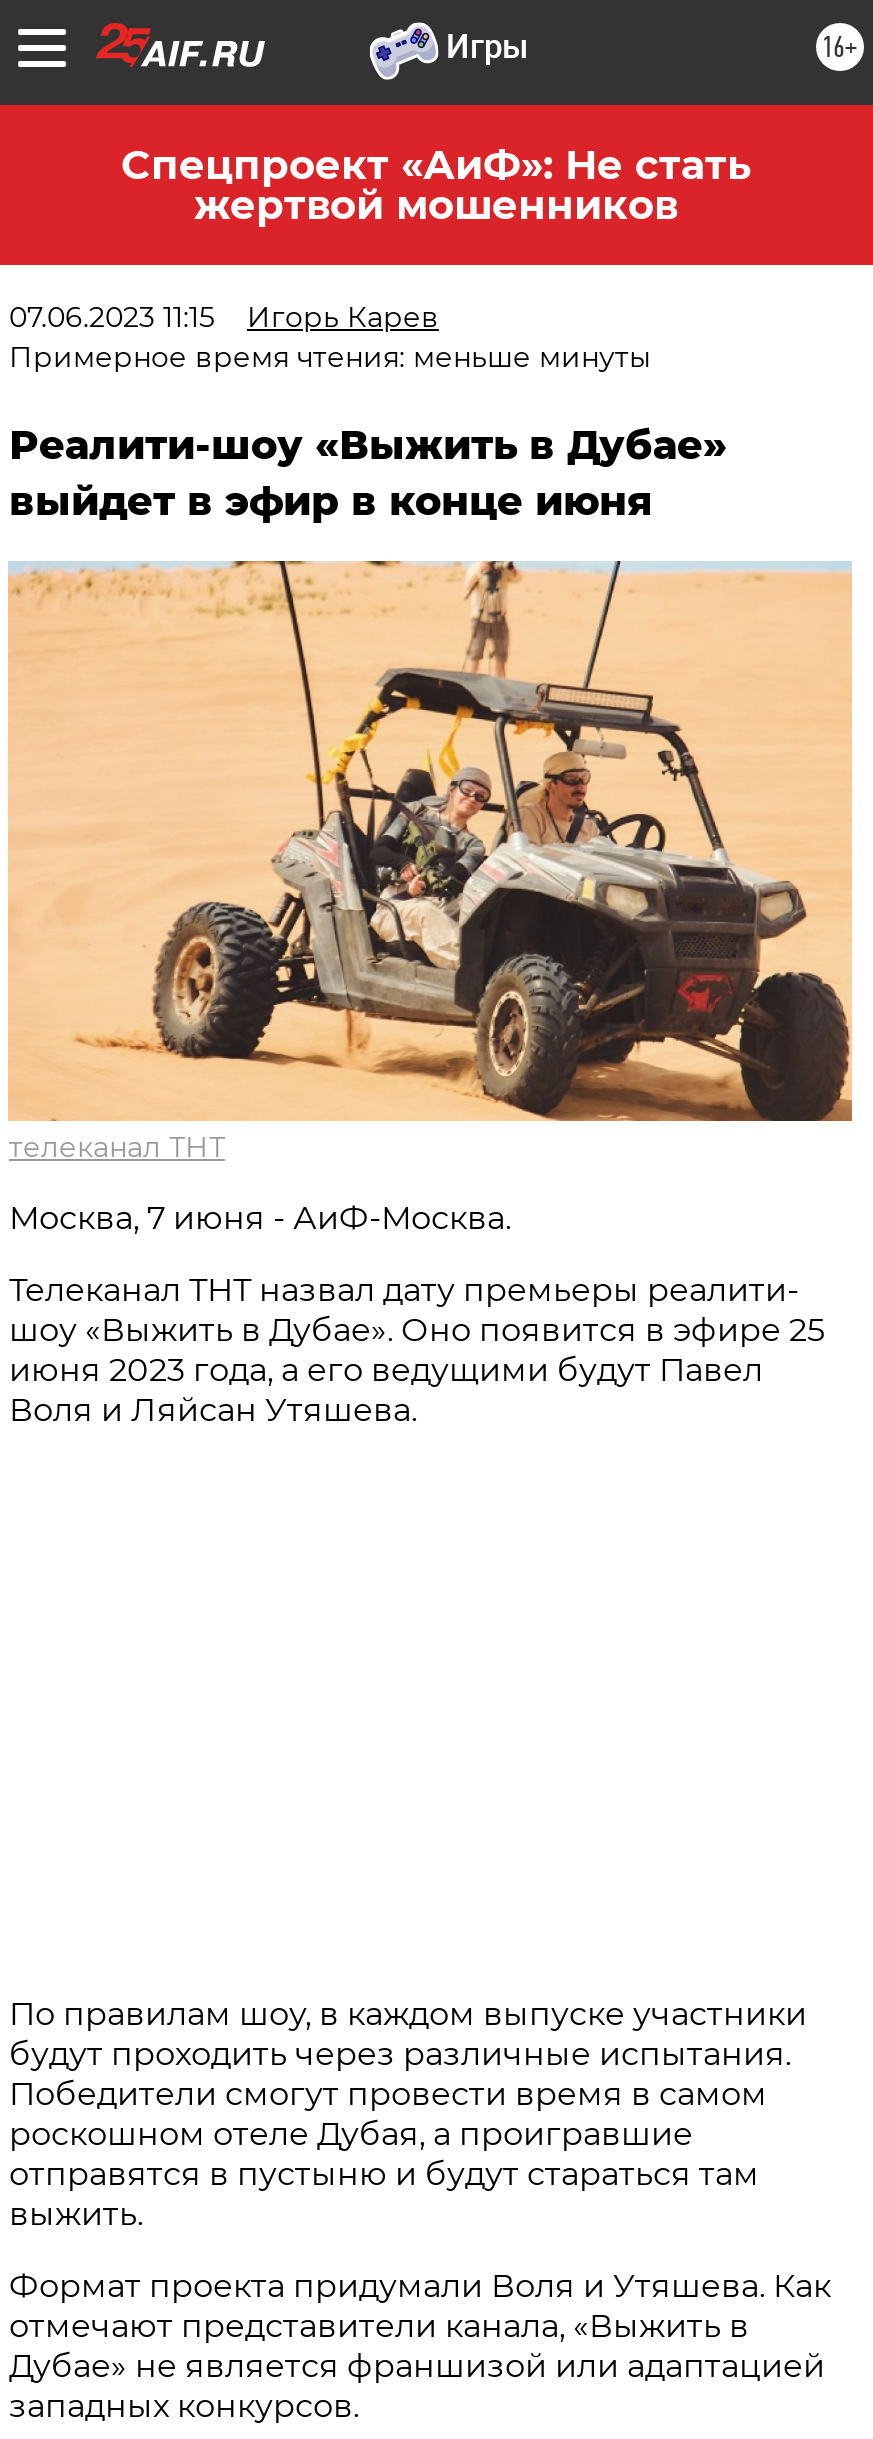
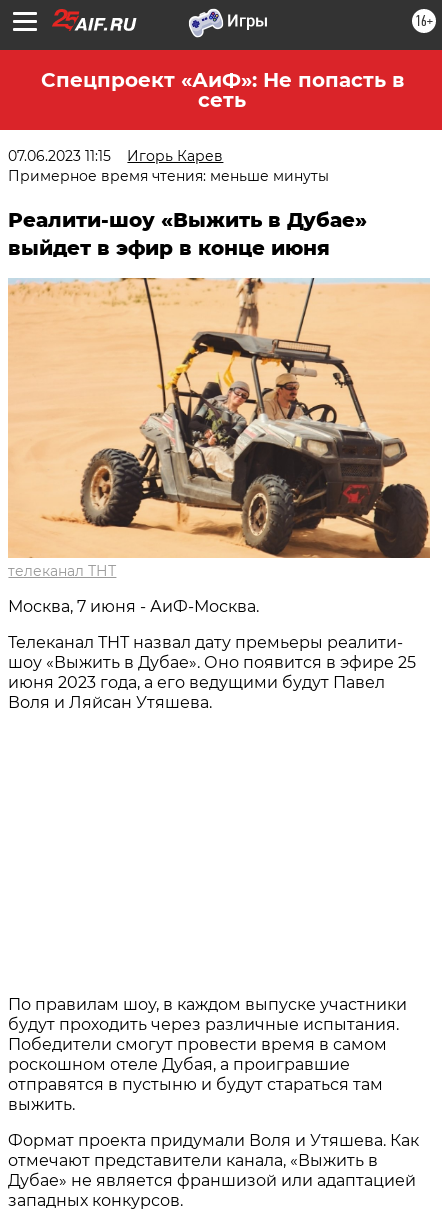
- Спецпроект «АиФ»: Не стать
- жертвой мошенников
+ Спецпроект «АиФ»: Не попасть в
+ сеть
